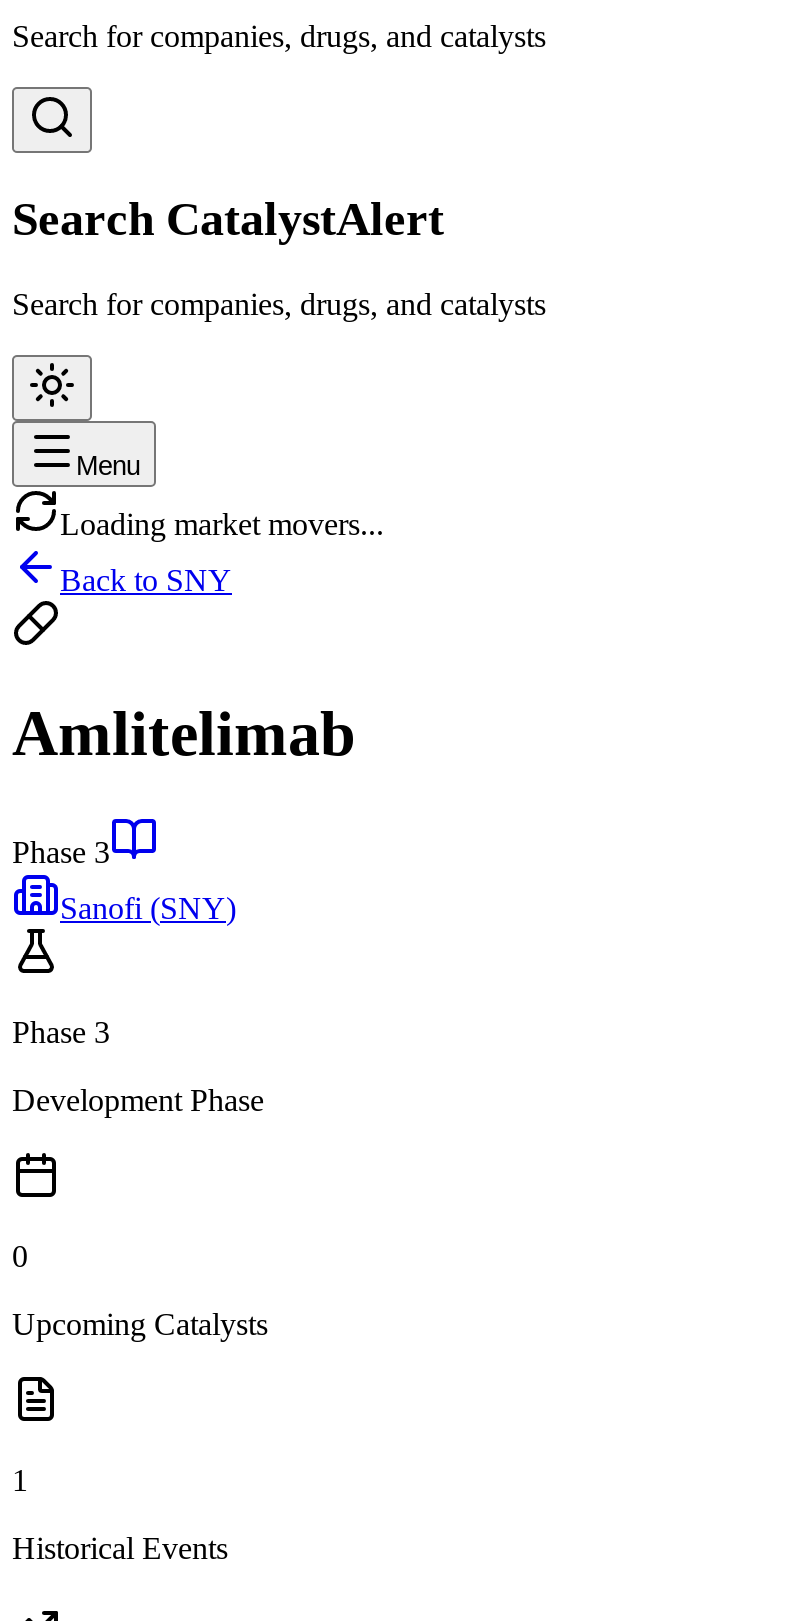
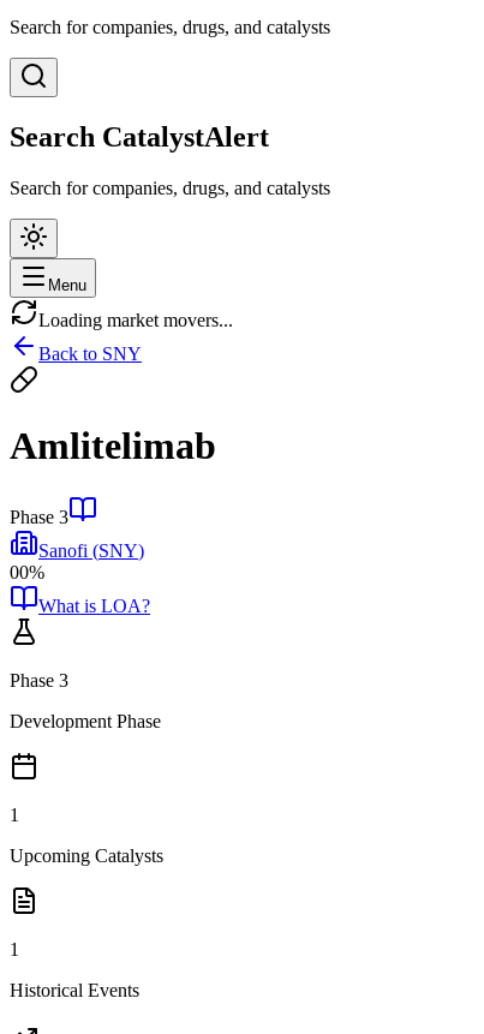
+ 00%
+ What is LOA?

- 0
+ 1
